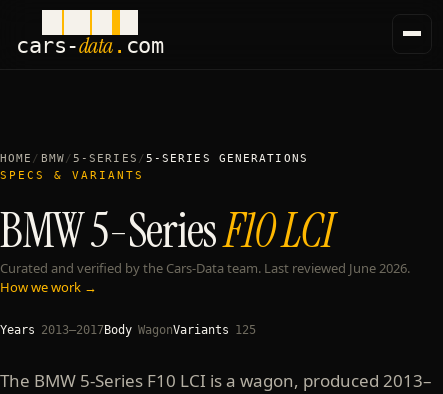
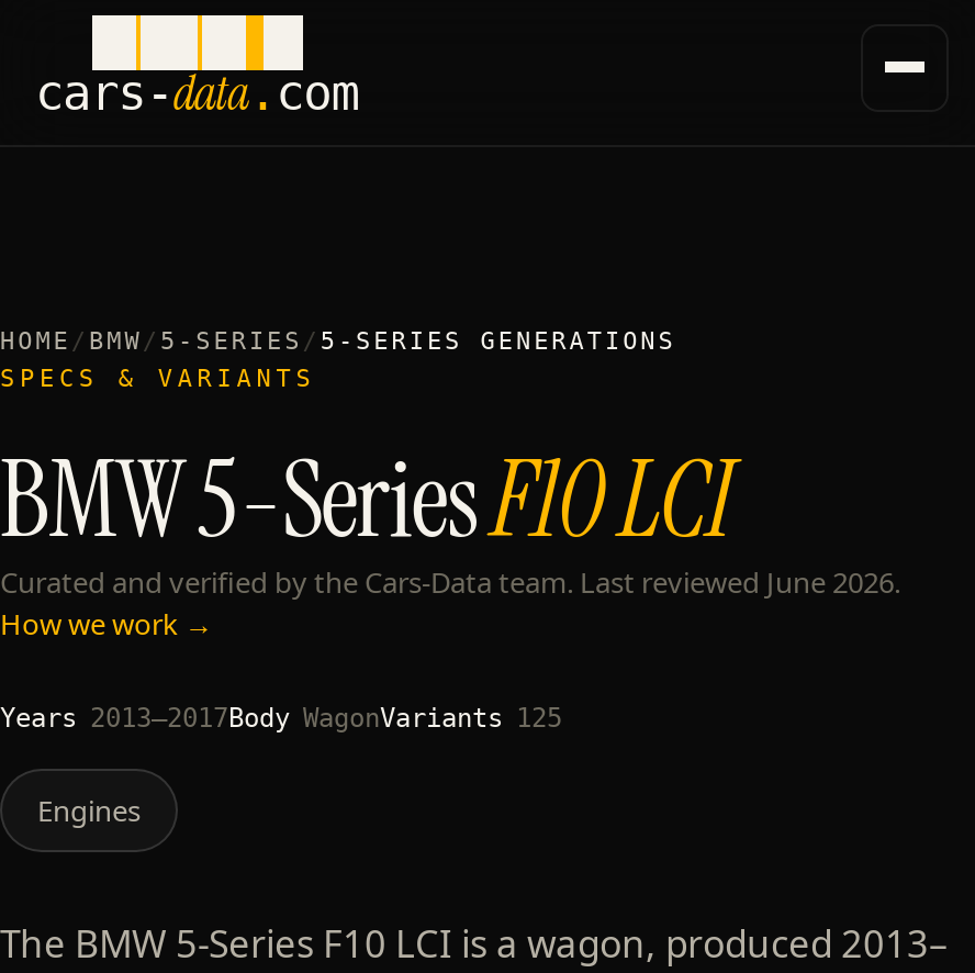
+ Engines
